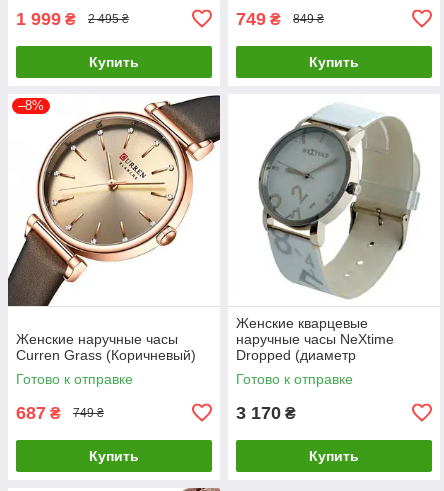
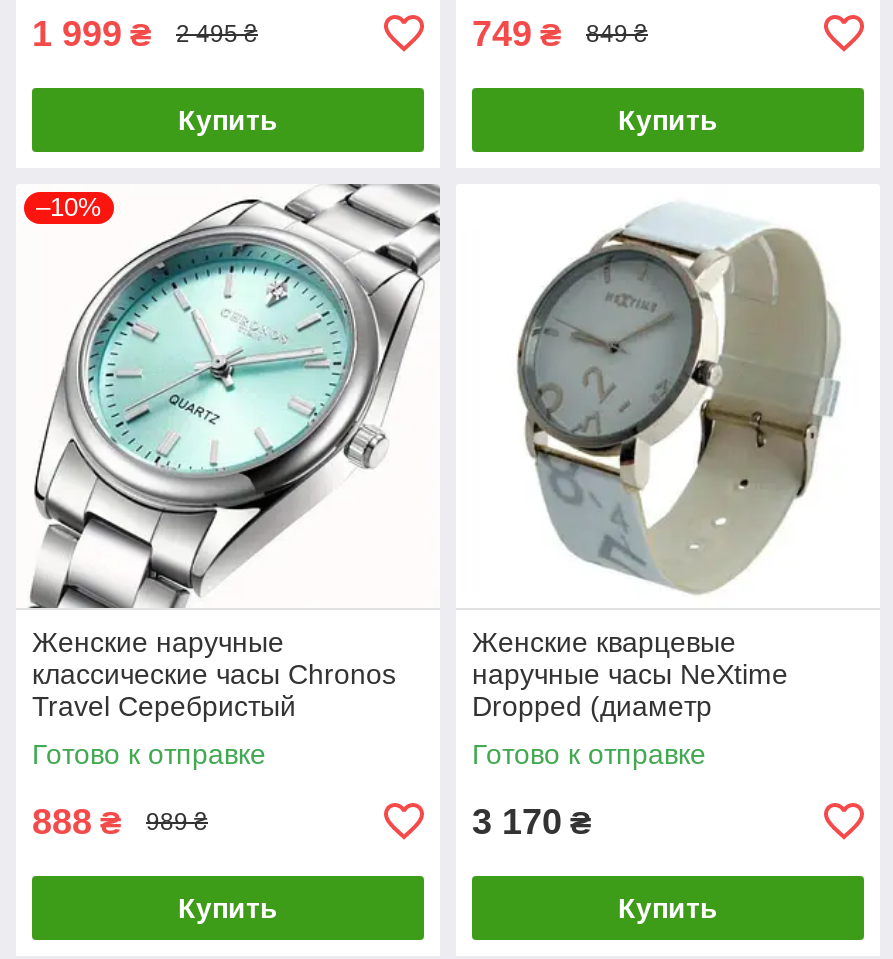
- [image]
- –8%
+ [image]
+ –10%

- Женские наручные часы
- Curren Grass (Коричневый)
+ Женские наручные
+ классические часы Chronos
+ Travel Серебристый

- 687 ₴
+ 888 ₴

- 749 ₴
+ 989 ₴
